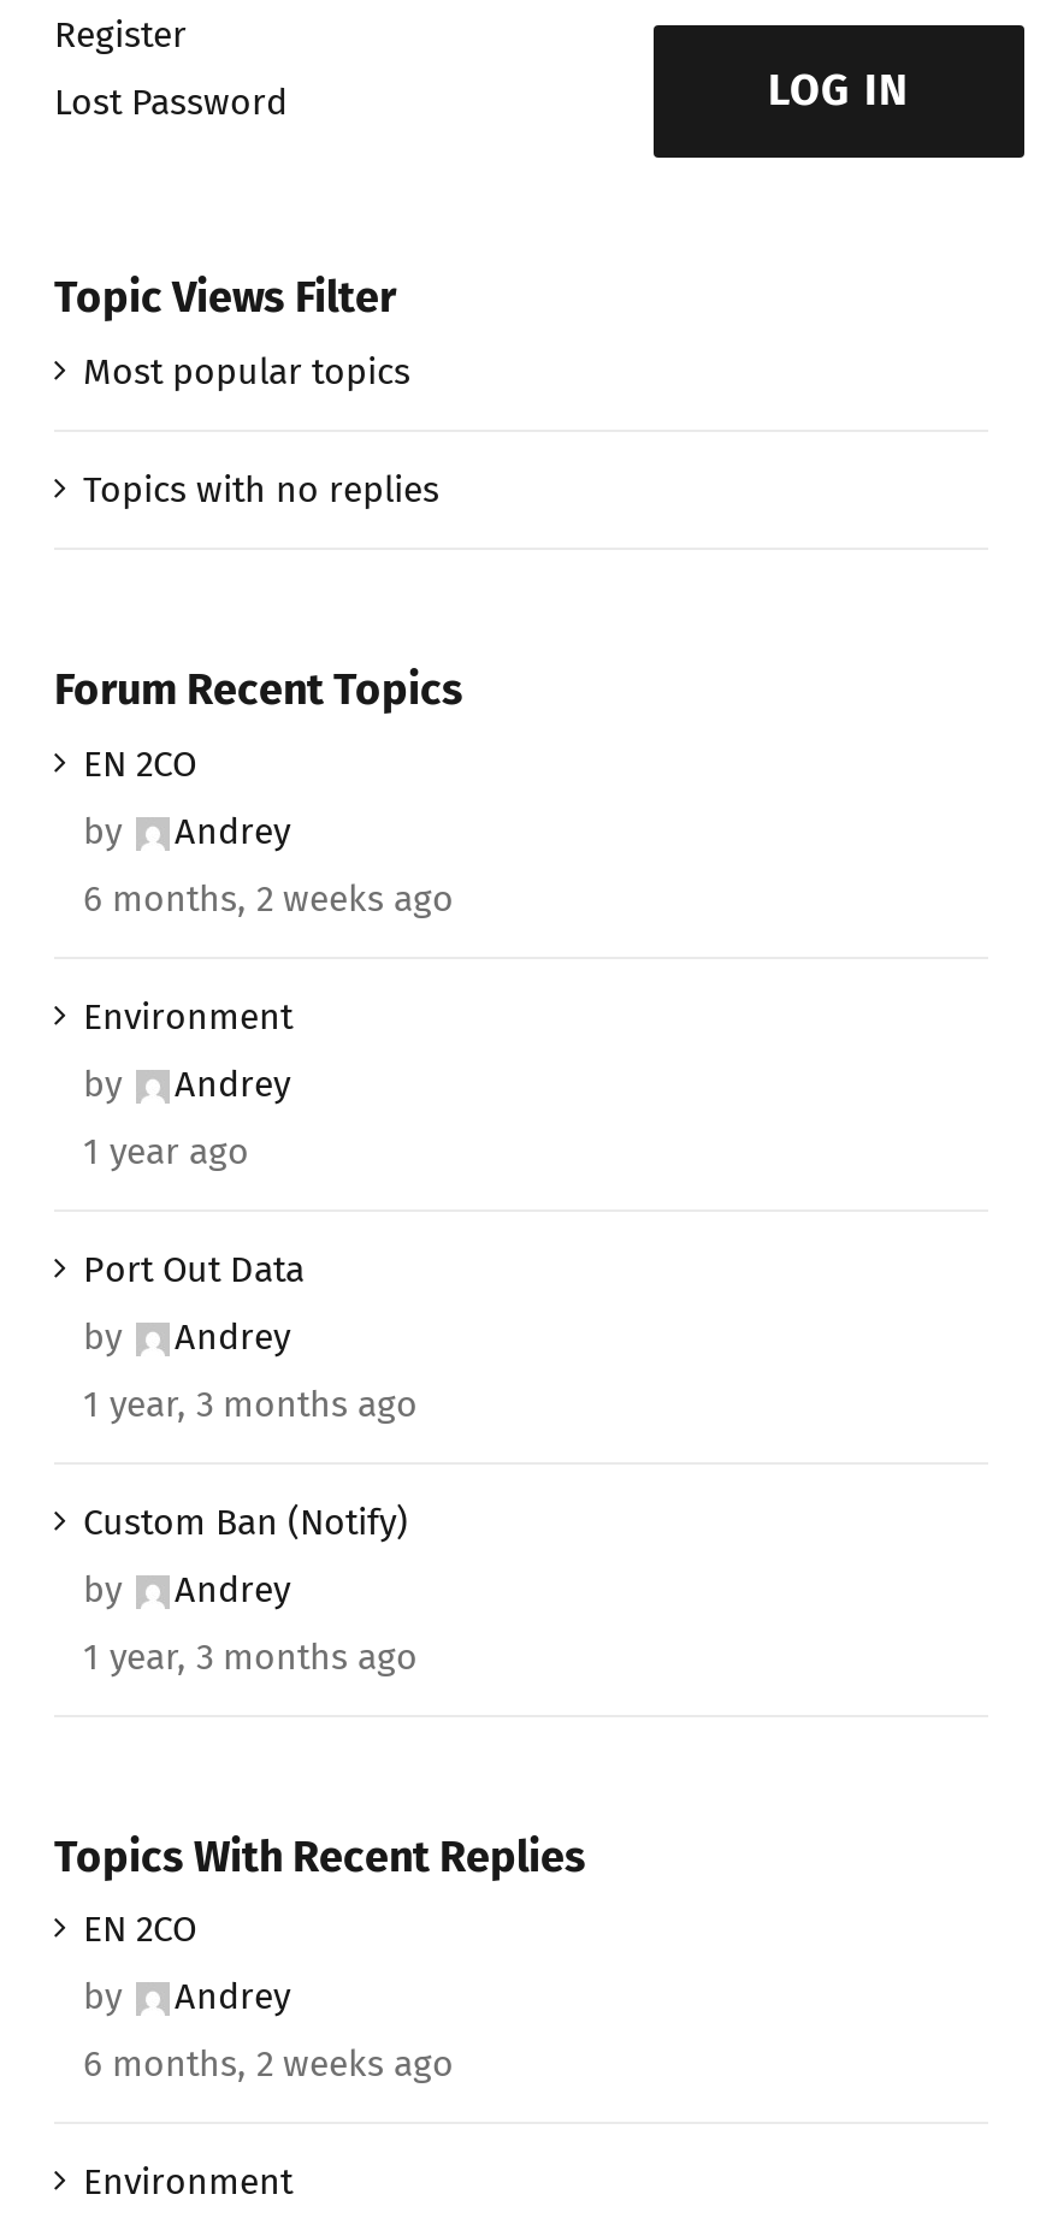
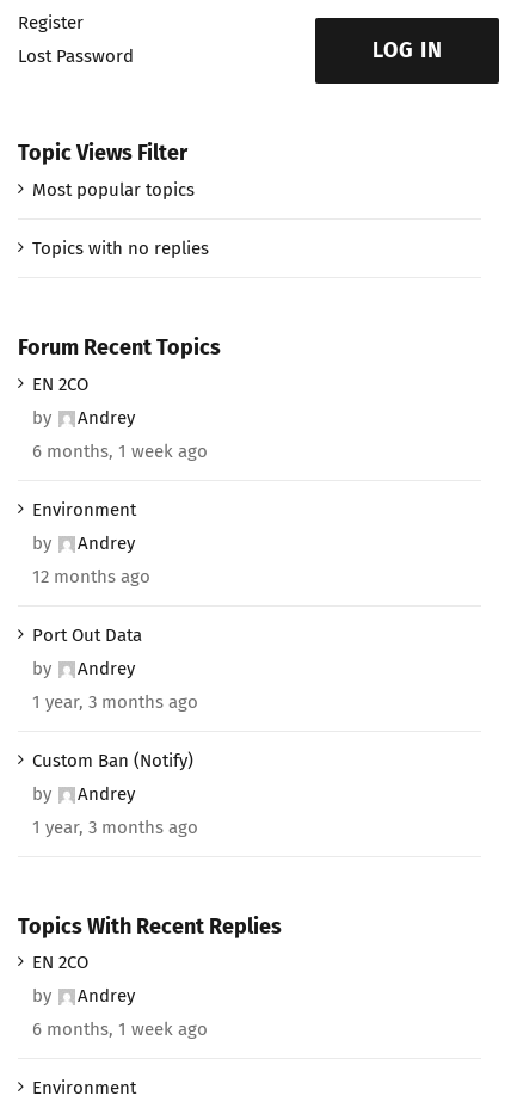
- 6 months, 2 weeks ago
+ 6 months, 1 week ago

- 1 year ago
+ 12 months ago

- 6 months, 2 weeks ago
+ 6 months, 1 week ago
